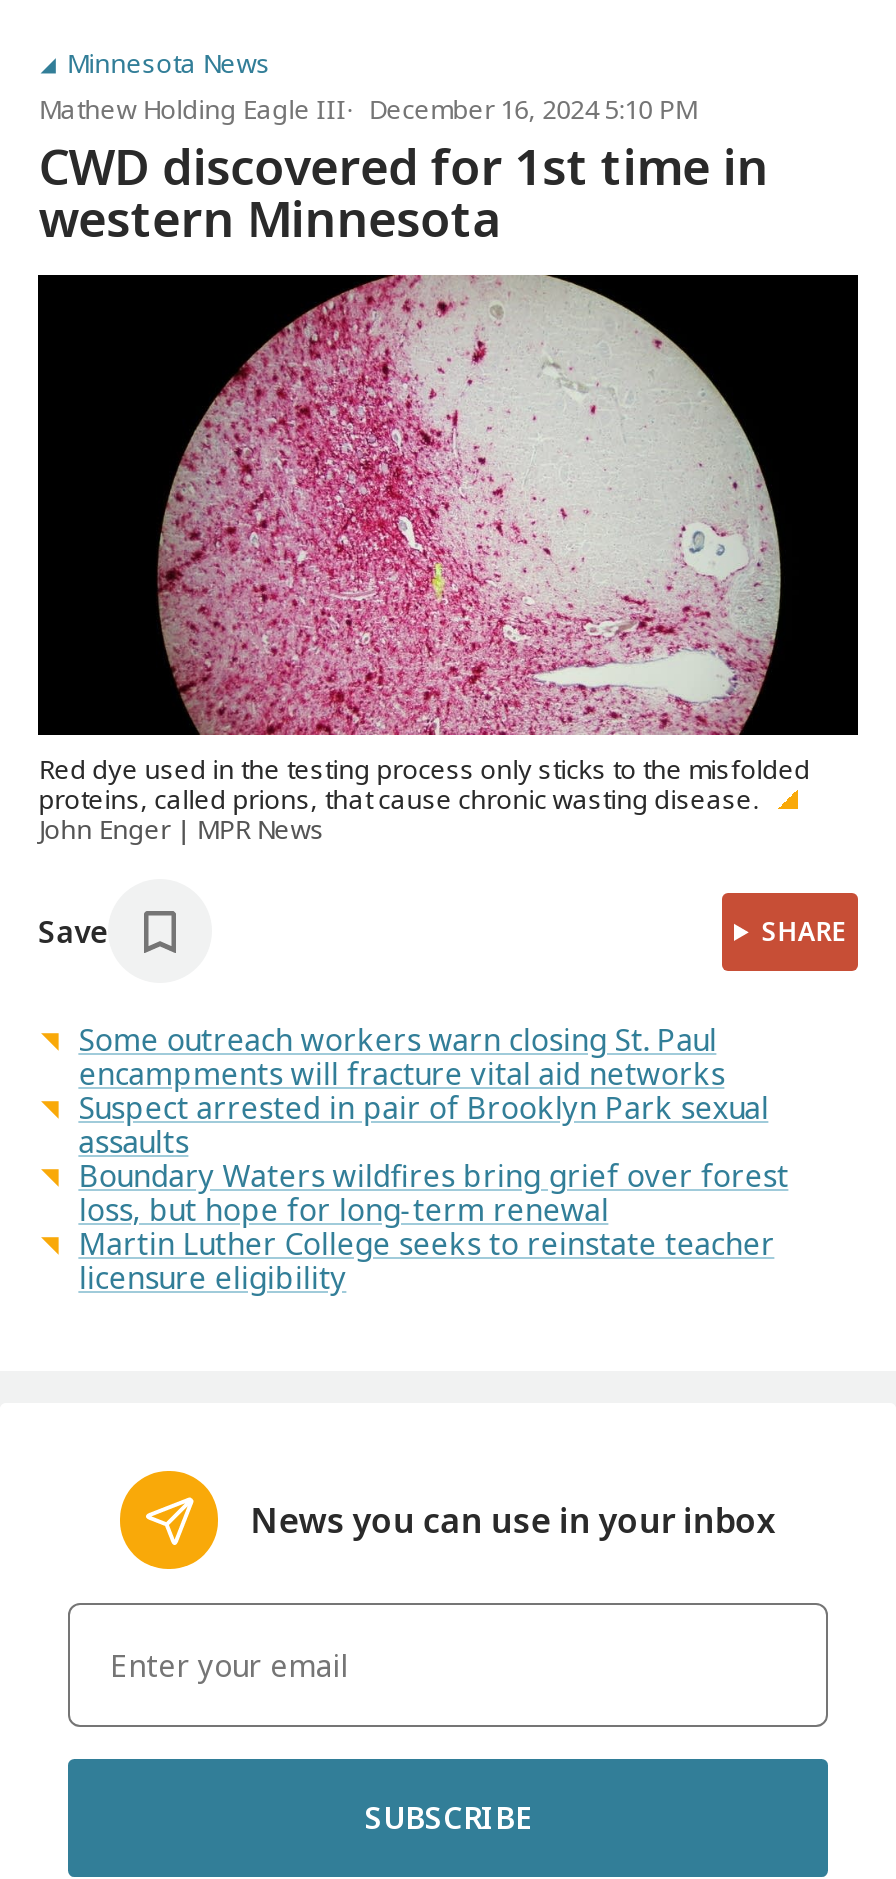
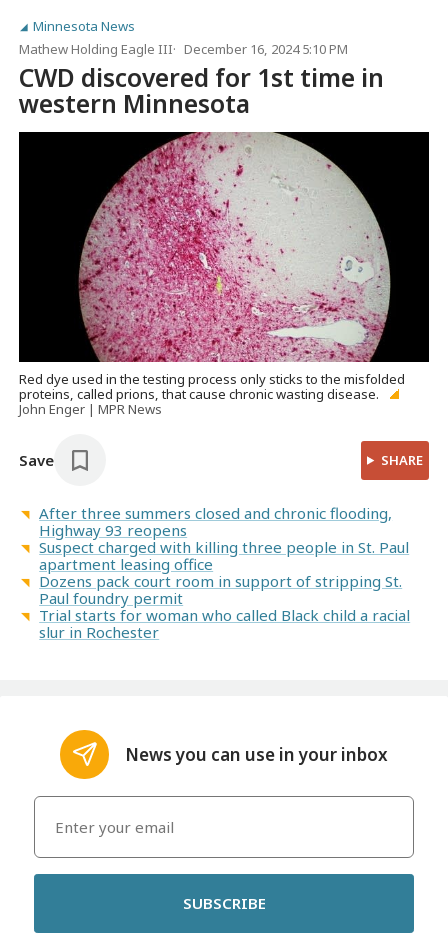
- Some outreach workers warn closing St. Paul
- encampments will fracture vital aid networks
- Suspect arrested in pair of Brooklyn Park sexual
- assaults
- Boundary Waters wildfires bring grief over forest
- loss, but hope for long-term renewal
- Martin Luther College seeks to reinstate teacher
- licensure eligibility
+ After three summers closed and chronic flooding,
+ Highway 93 reopens
+ Suspect charged with killing three people in St. Paul
+ apartment leasing office
+ Dozens pack court room in support of stripping St.
+ Paul foundry permit
+ Trial starts for woman who called Black child a racial
+ slur in Rochester
